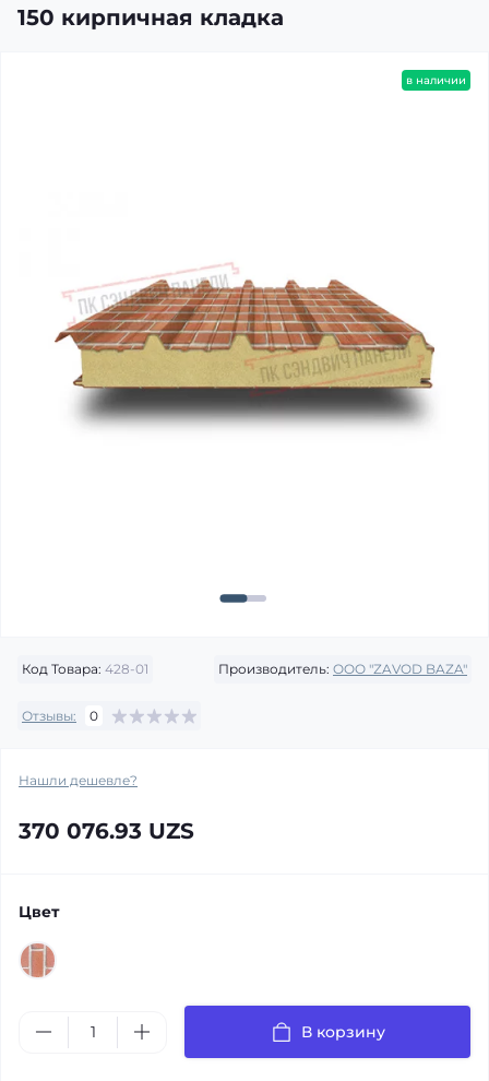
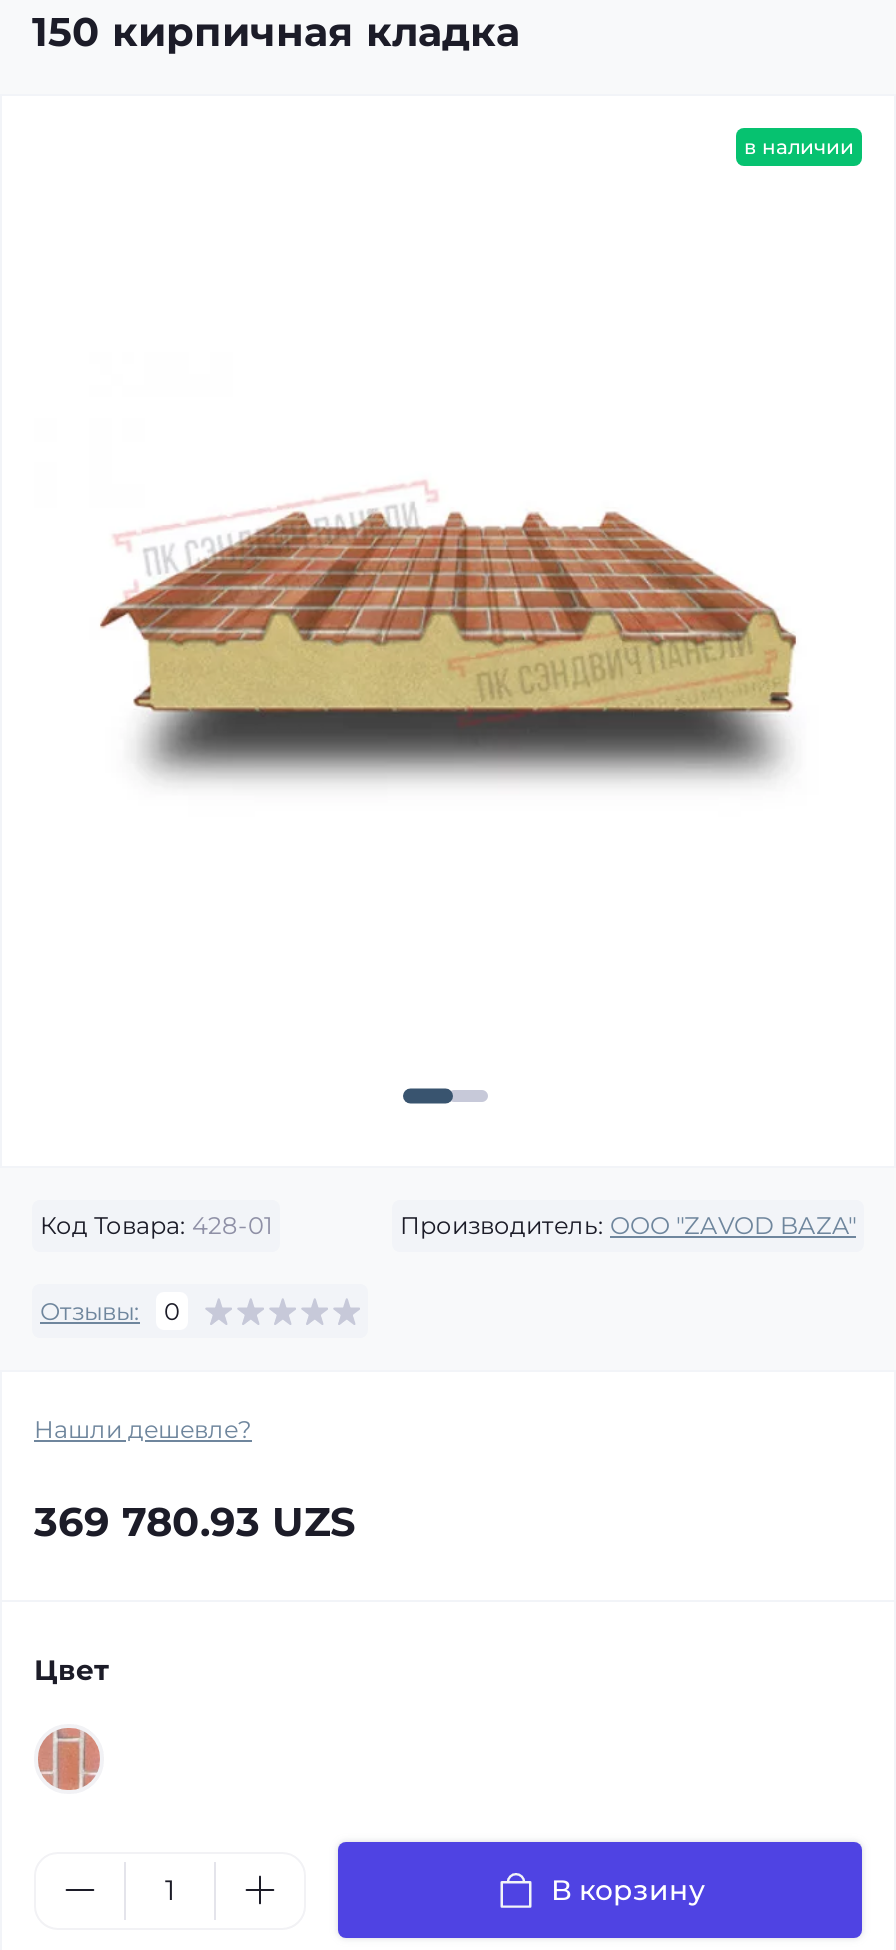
- 370 076.93 UZS
+ 369 780.93 UZS
